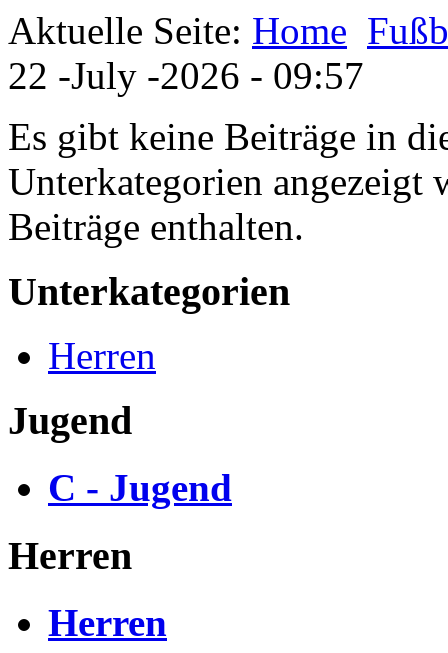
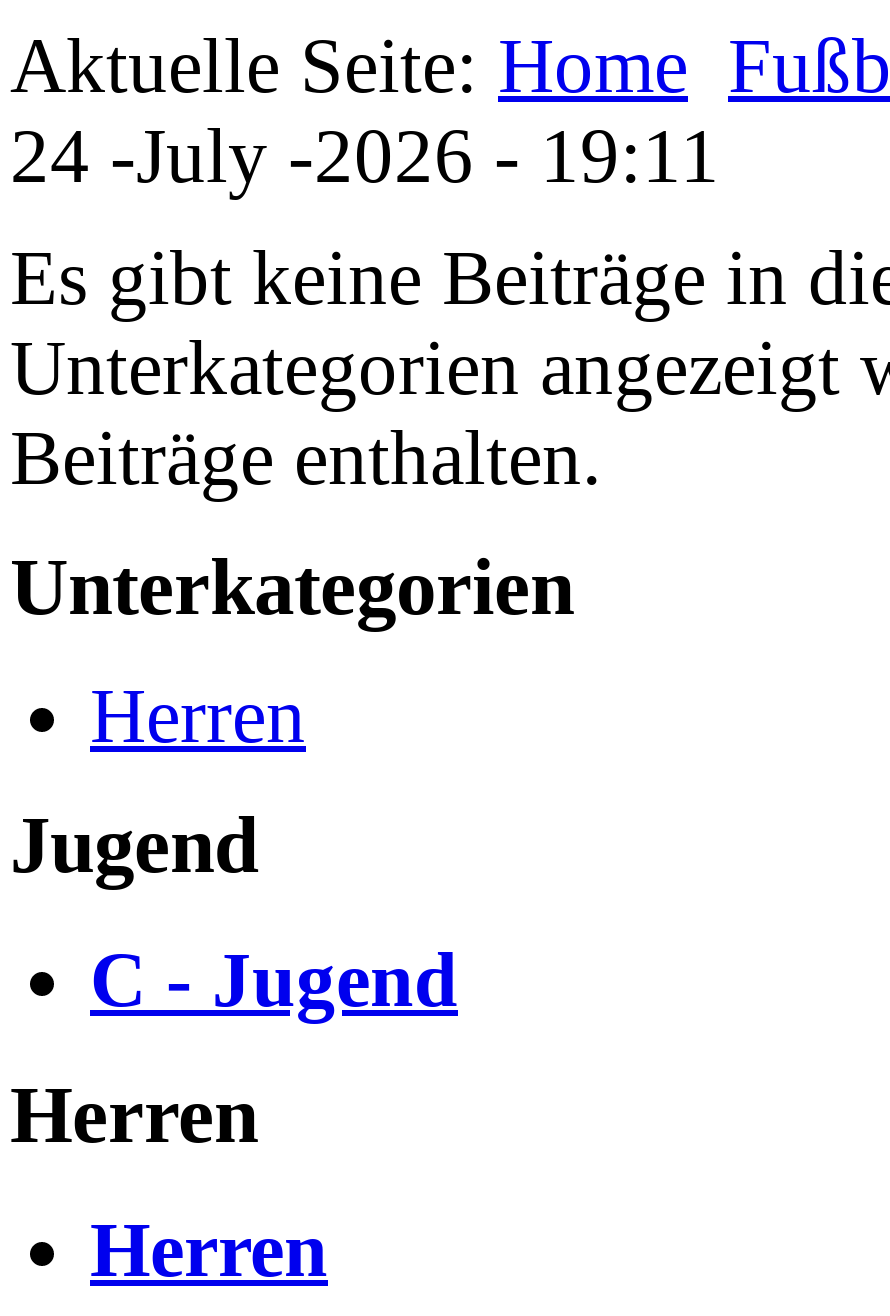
- 22 -July -2026 - 09:57
+ 24 -July -2026 - 19:11
